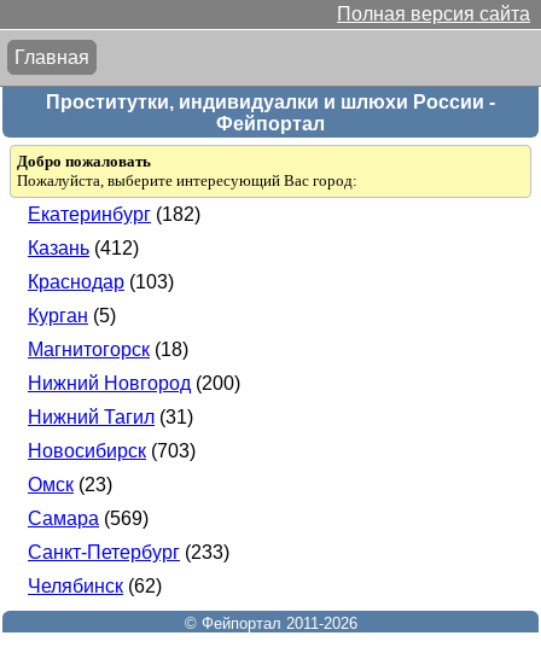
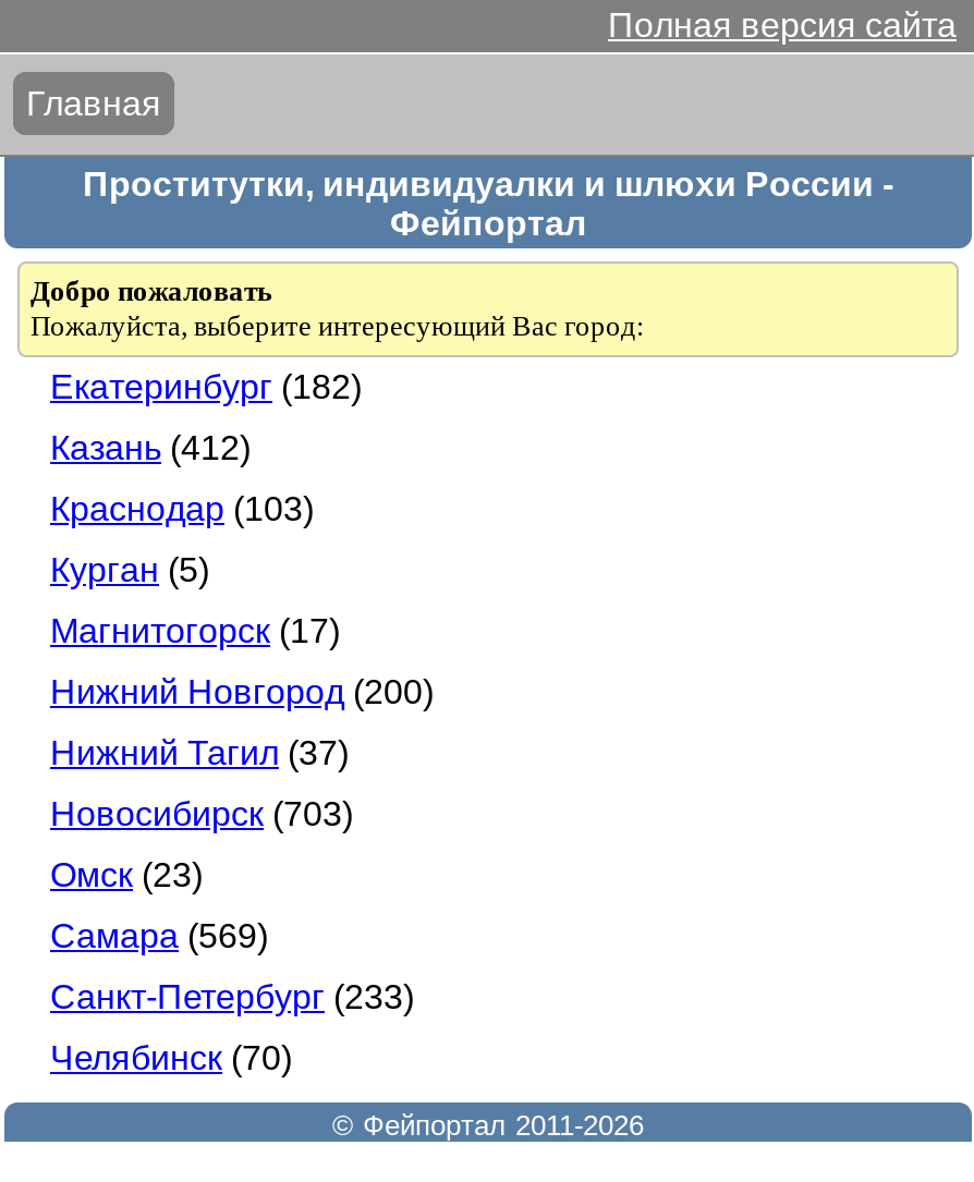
- Магнитогорск (18)
+ Магнитогорск (17)

- Нижний Тагил (31)
+ Нижний Тагил (37)

- Челябинск (62)
+ Челябинск (70)
